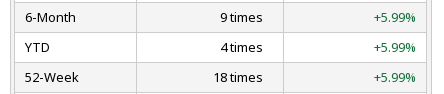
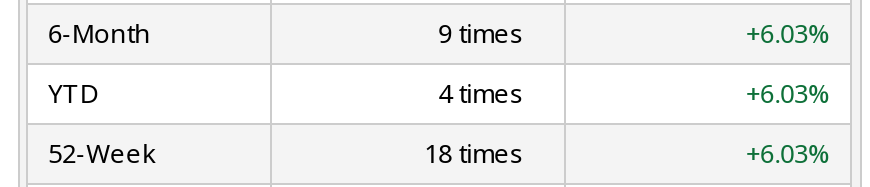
- +5.99%
+ +6.03%

- +5.99%
+ +6.03%

- +5.99%
+ +6.03%
